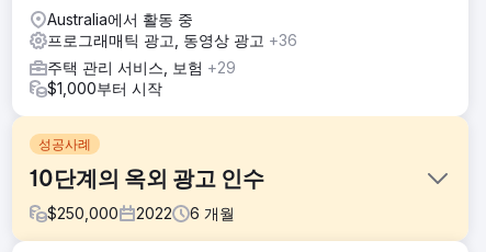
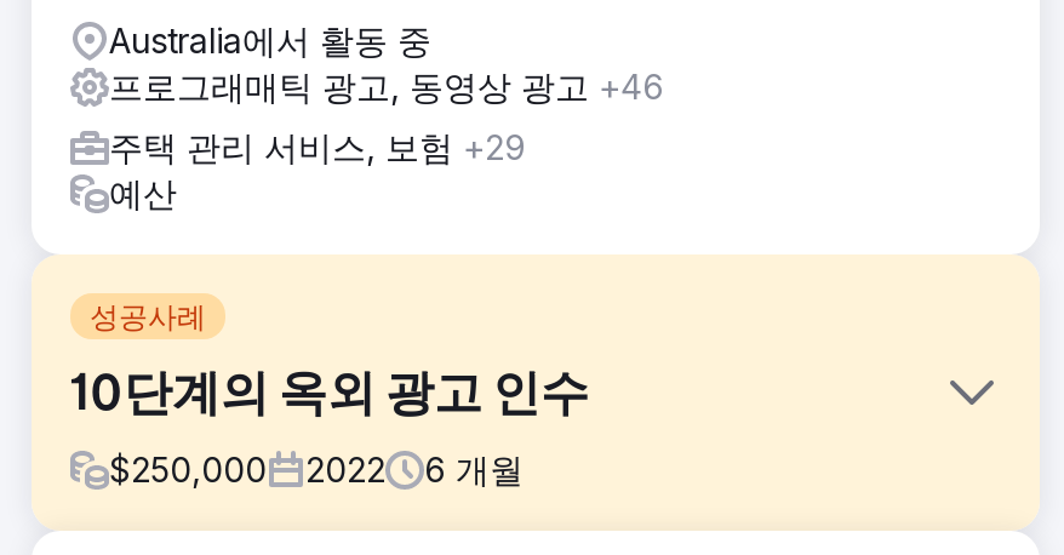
- 프로그래매틱 광고, 동영상 광고 +36
+ 프로그래매틱 광고, 동영상 광고 +46

- $1,000부터 시작
+ 예산
